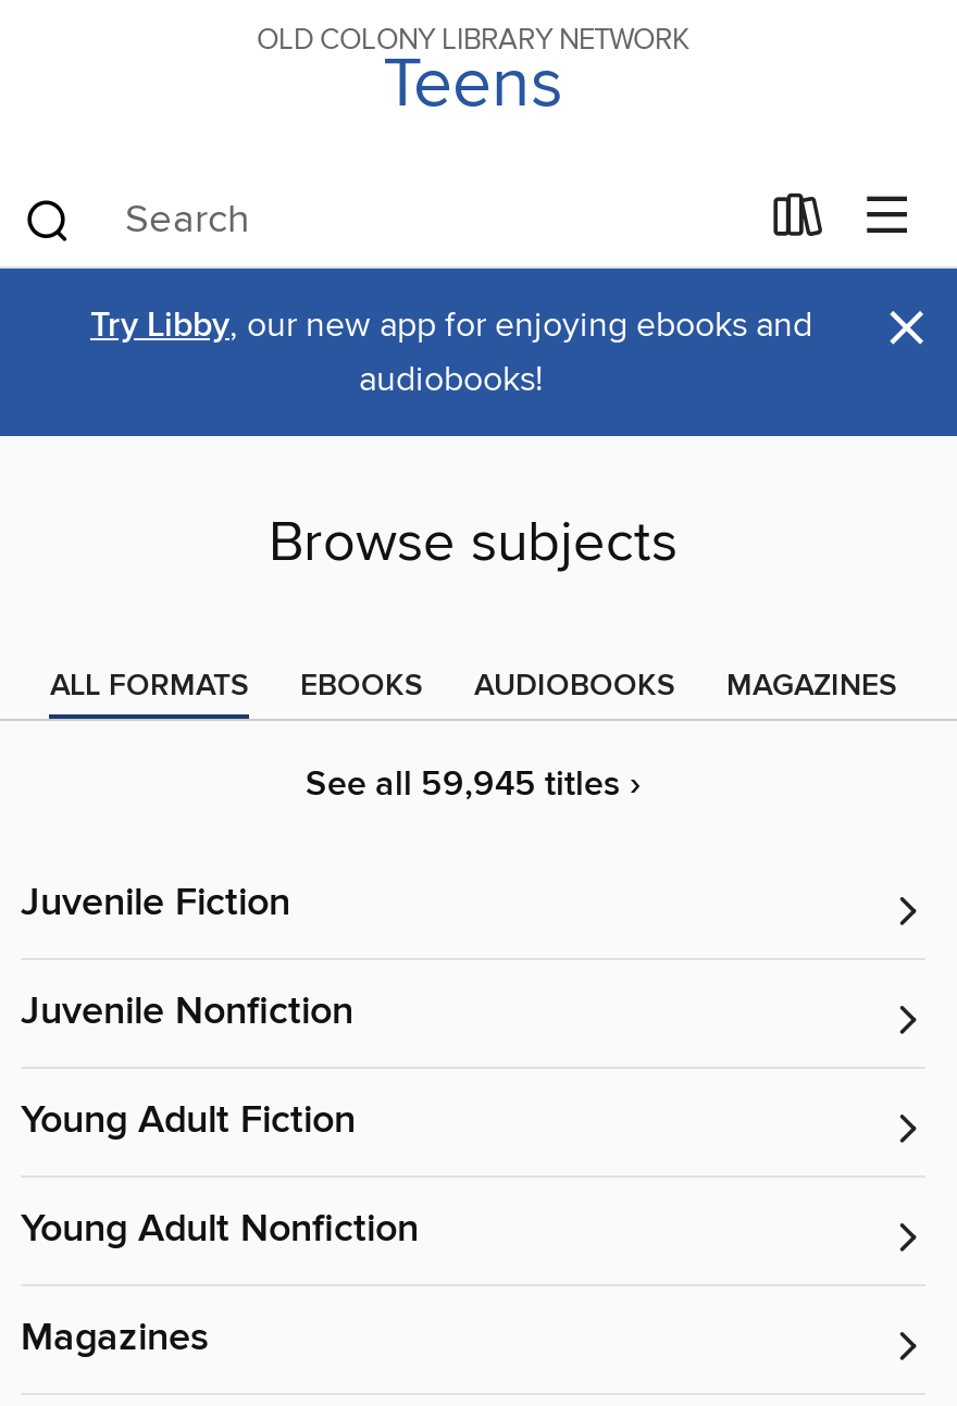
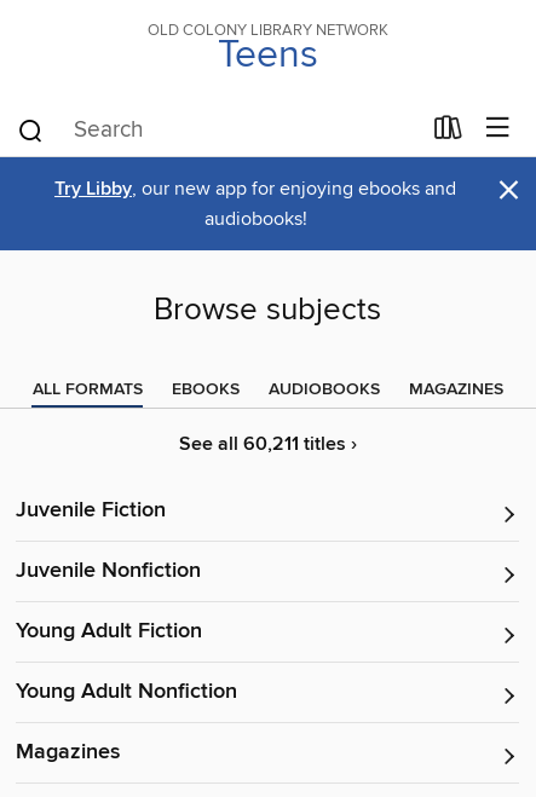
- See all 59,945 titles ›
+ See all 60,211 titles ›
